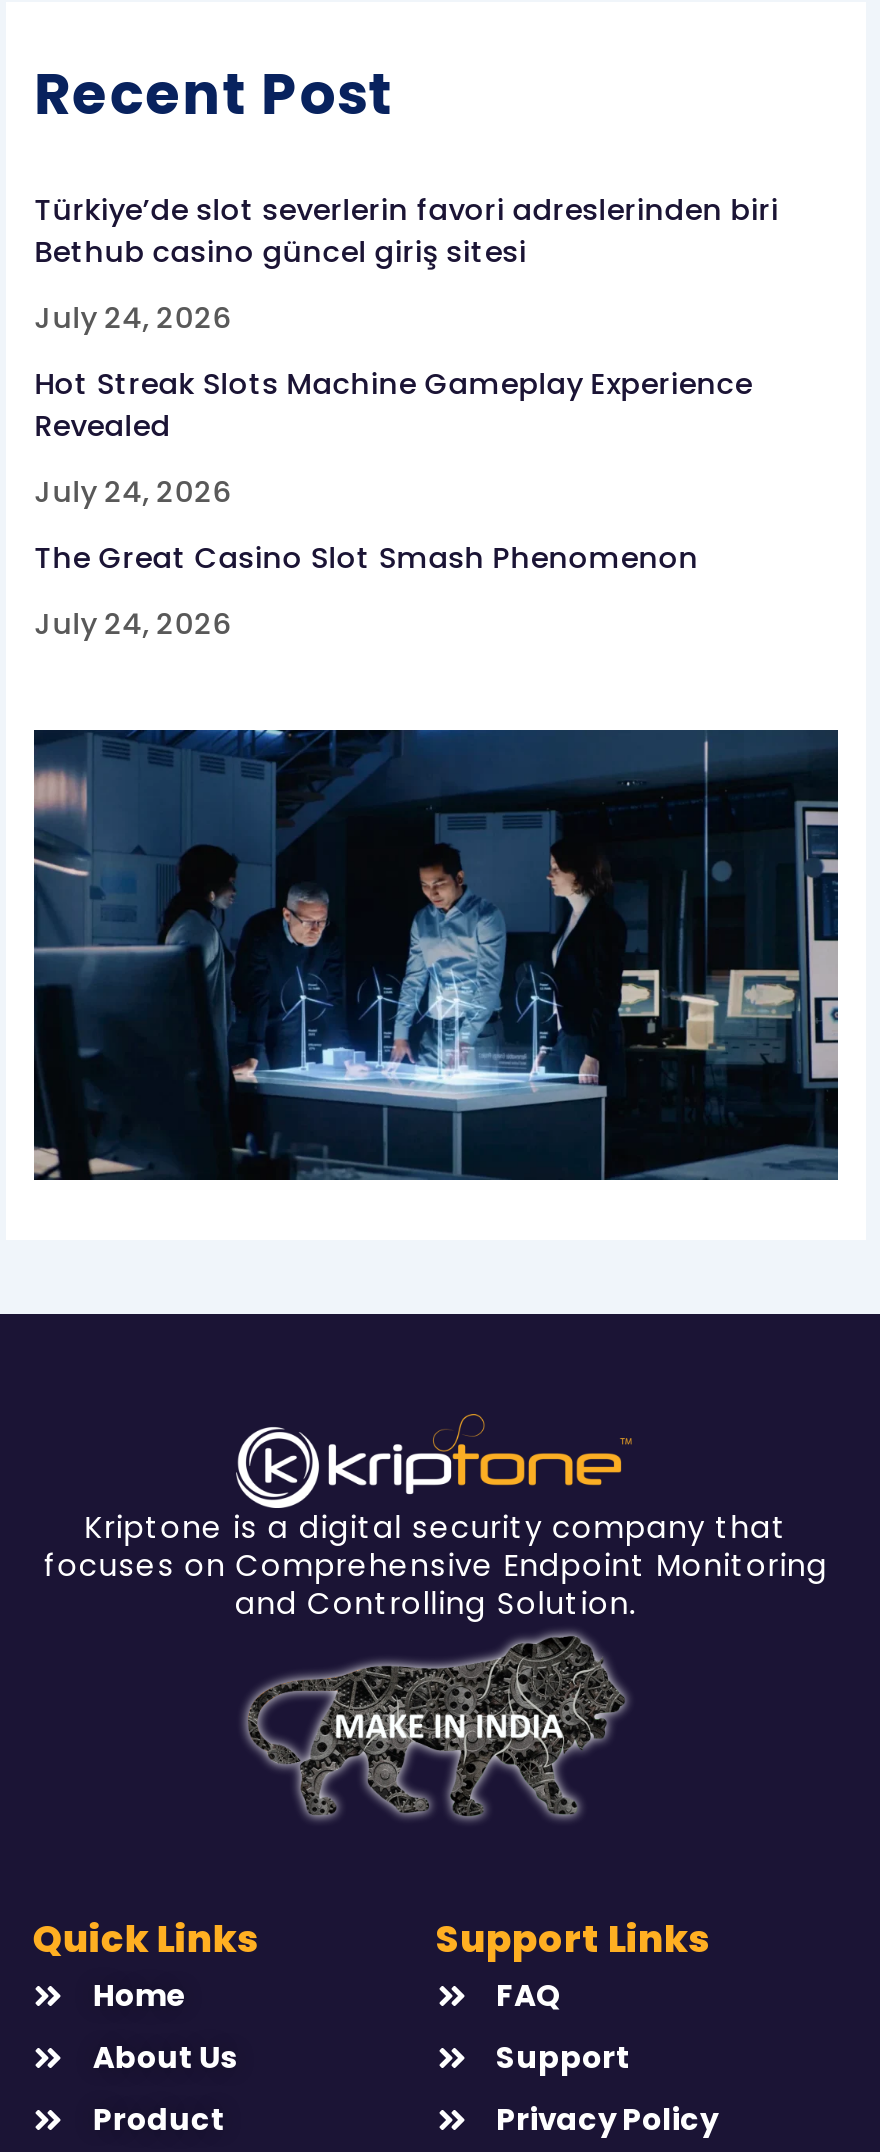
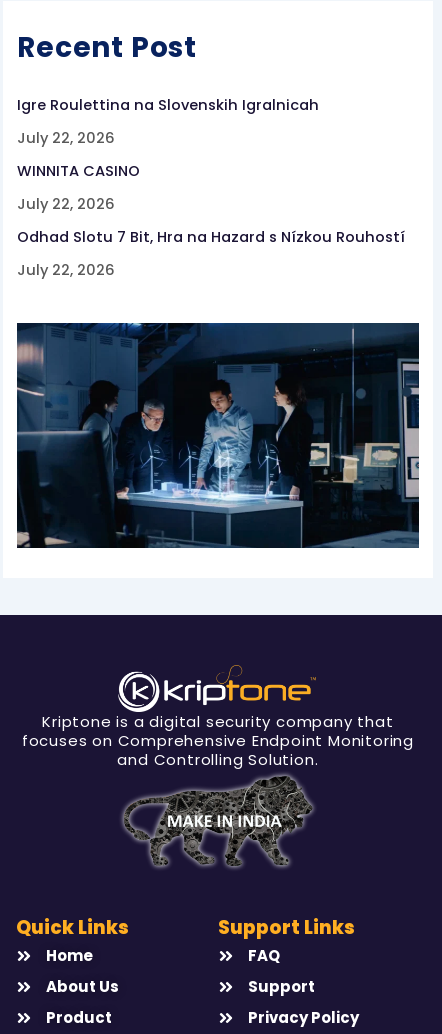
- Türkiye’de slot severlerin favori adreslerinden biri
- Bethub casino güncel giriş sitesi
+ Igre Roulettina na Slovenskih Igralnicah

- July 24, 2026
+ July 22, 2026

- Hot Streak Slots Machine Gameplay Experience
- Revealed
+ WINNITA CASINO

- July 24, 2026
+ July 22, 2026

- The Great Casino Slot Smash Phenomenon
+ Odhad Slotu 7 Bit, Hra na Hazard s Nízkou Rouhostí

- July 24, 2026
+ July 22, 2026
